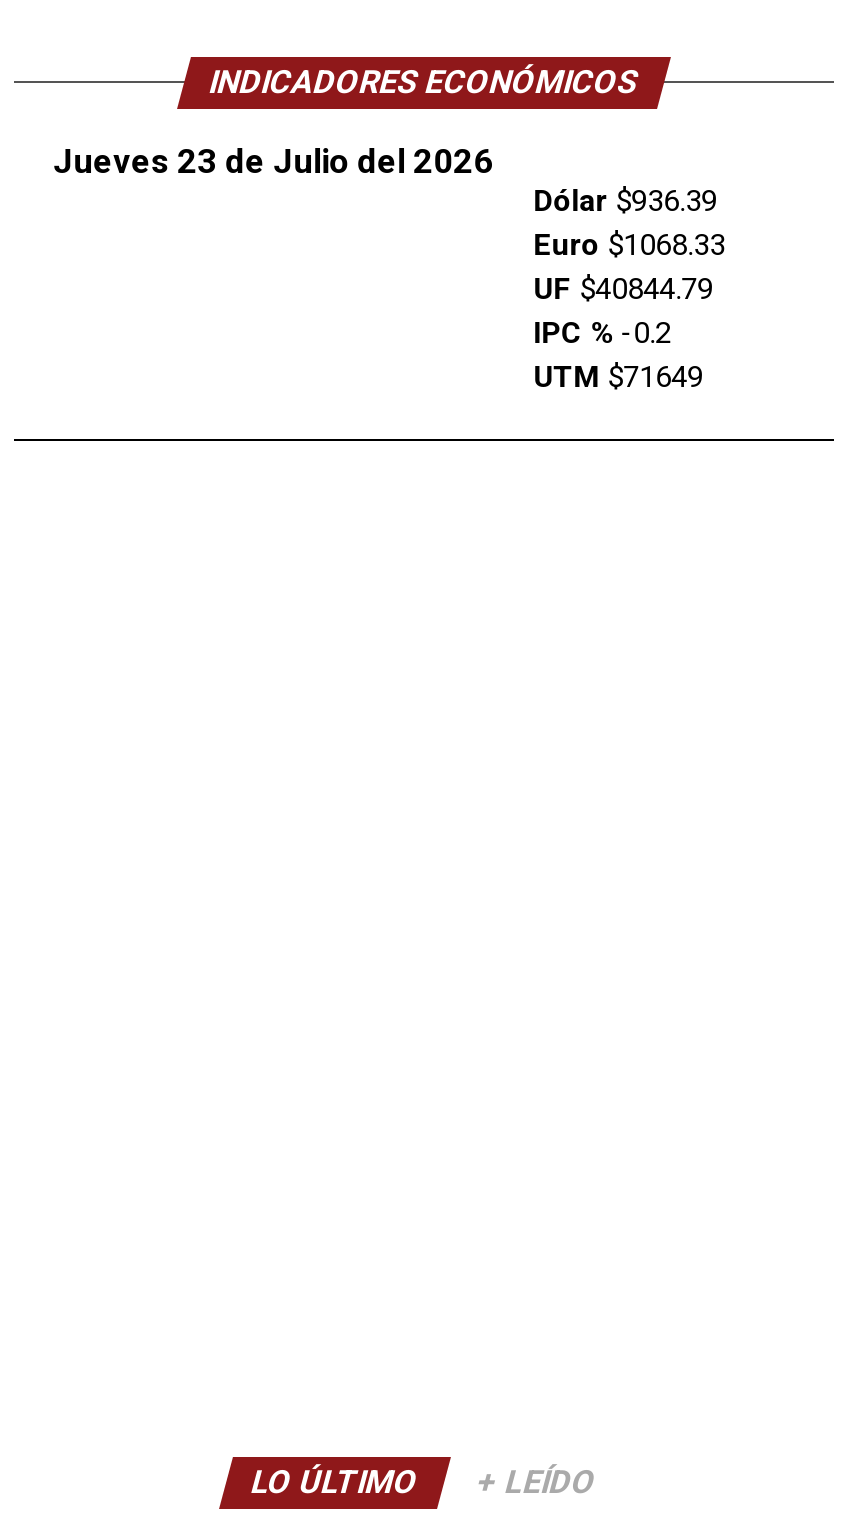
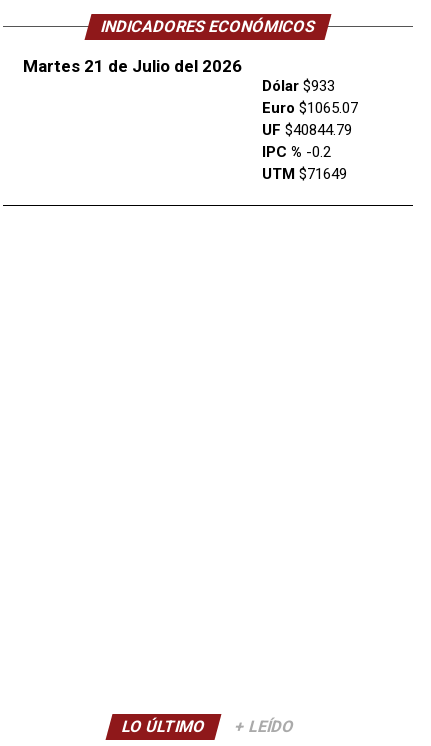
- Jueves 23 de Julio del 2026
+ Martes 21 de Julio del 2026

- Dólar $936.39
+ Dólar $933

- Euro $1068.33
+ Euro $1065.07
